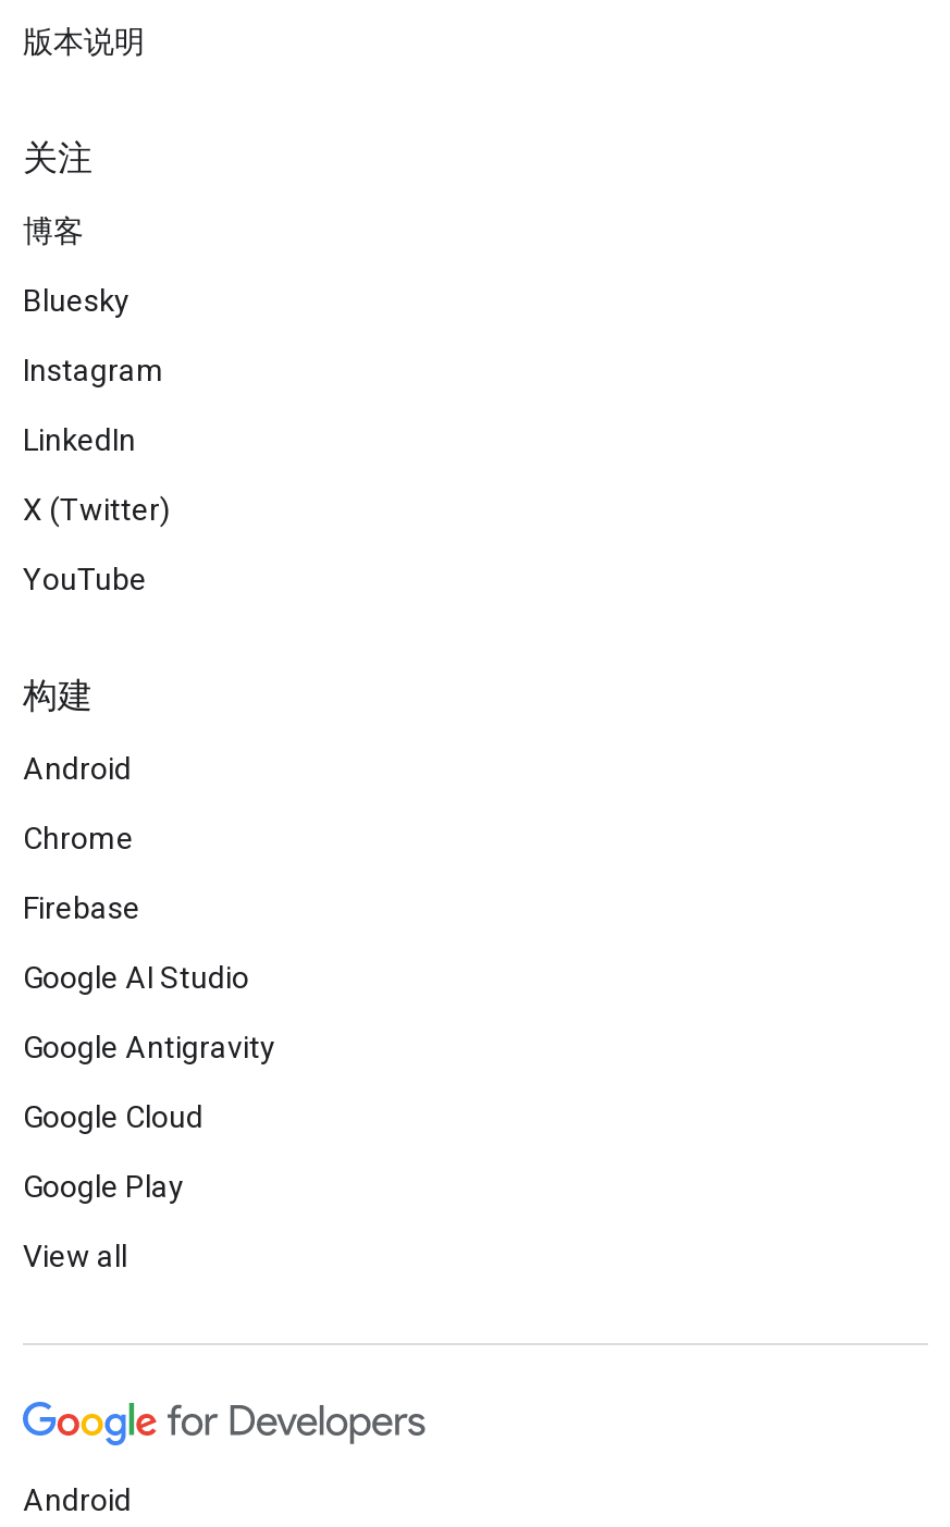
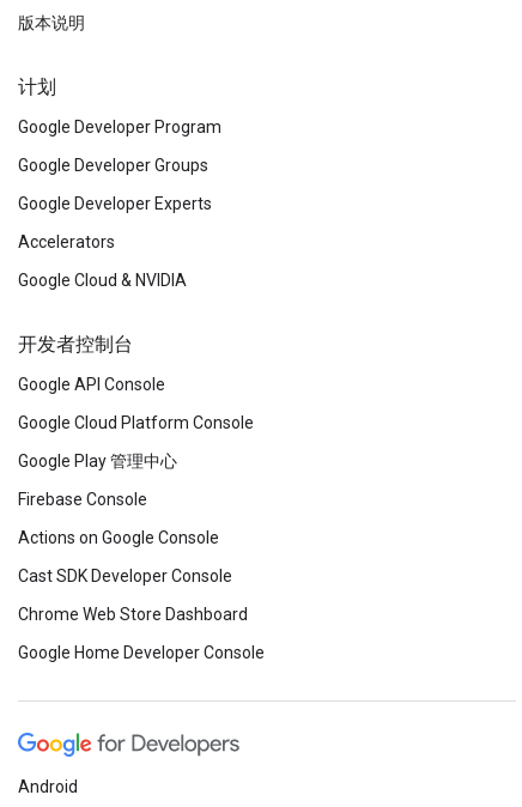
- 关注
- 博客
- Bluesky
- Instagram
- LinkedIn
- X (Twitter)
- YouTube
- 构建
- Android
- Chrome
- Firebase
- Google AI Studio
- Google Antigravity
- Google Cloud
- Google Play
- View all
+ 计划
+ Google Developer Program
+ Google Developer Groups
+ Google Developer Experts
+ Accelerators
+ Google Cloud & NVIDIA
+ 开发者控制台
+ Google API Console
+ Google Cloud Platform Console
+ Google Play 管理中心
+ Firebase Console
+ Actions on Google Console
+ Cast SDK Developer Console
+ Chrome Web Store Dashboard
+ Google Home Developer Console
